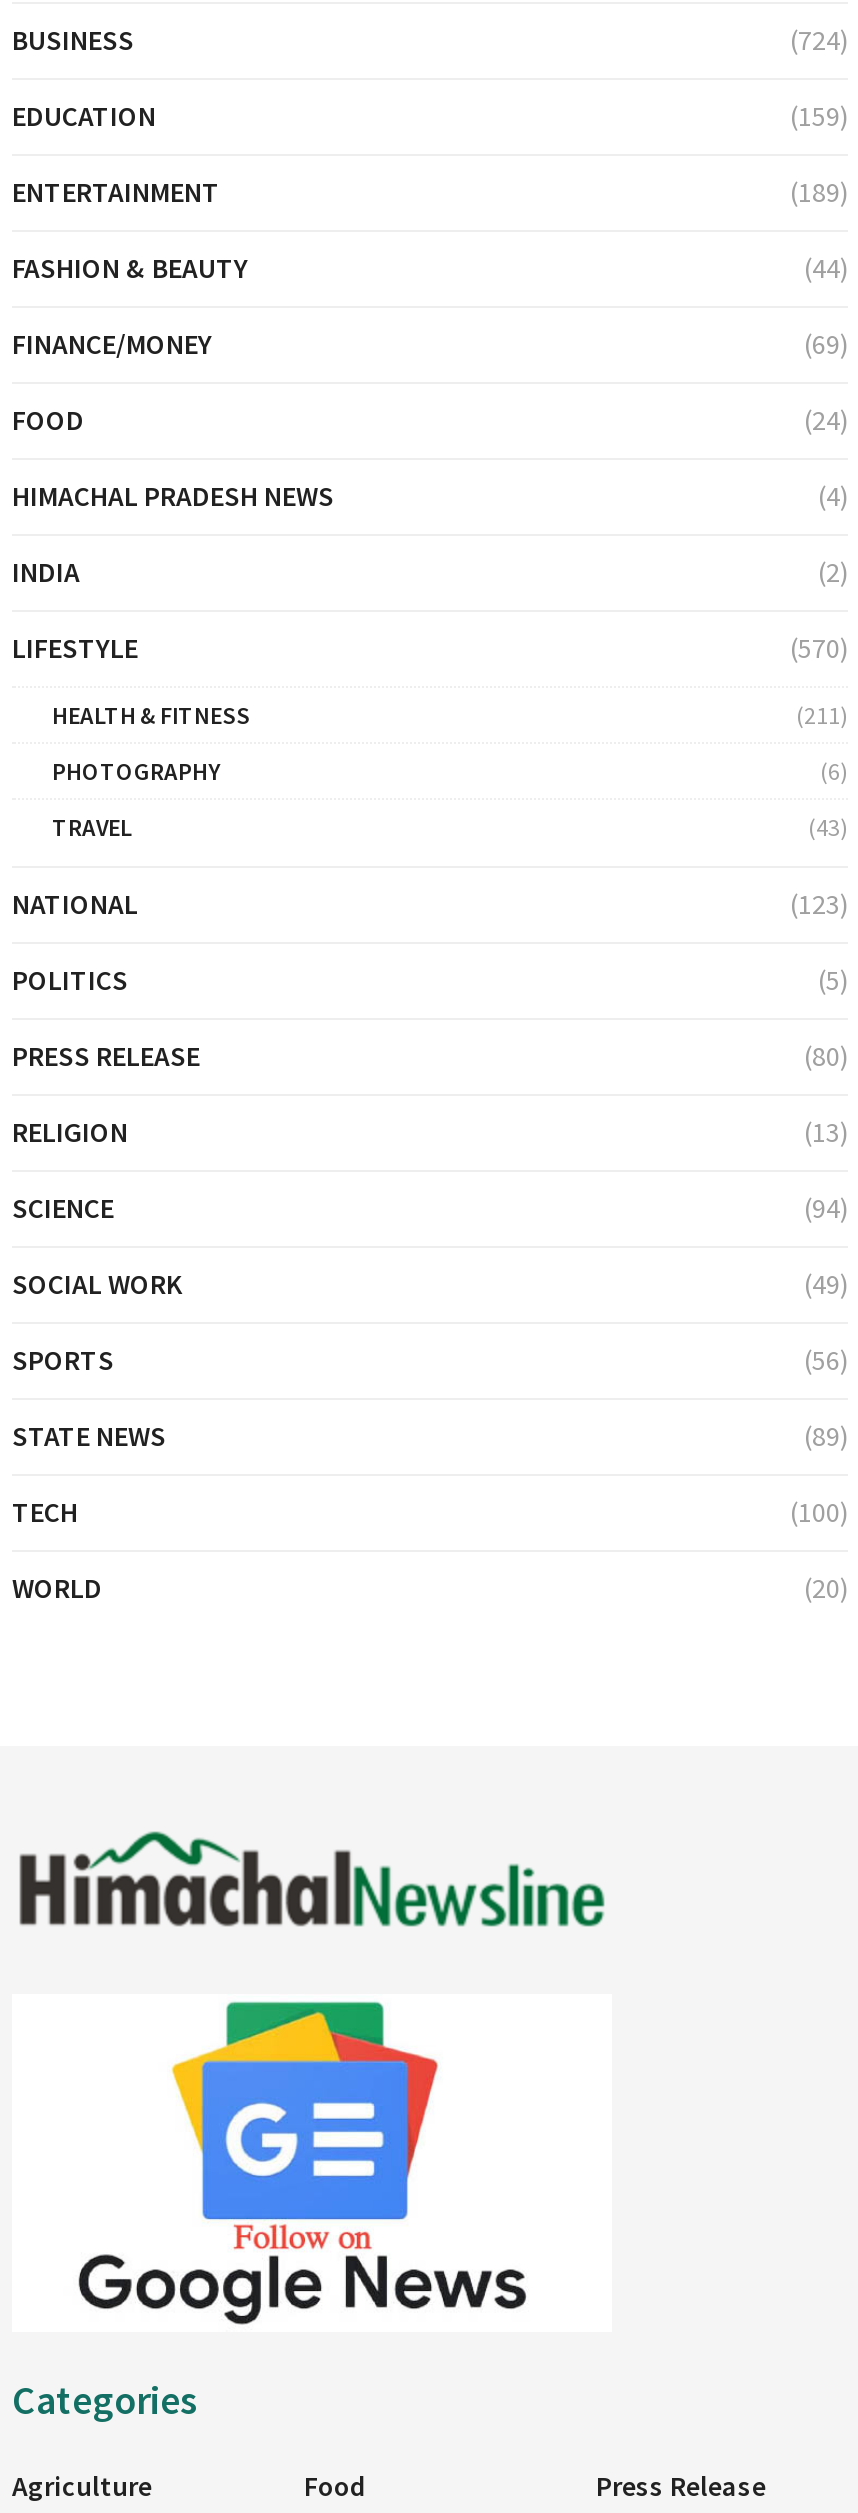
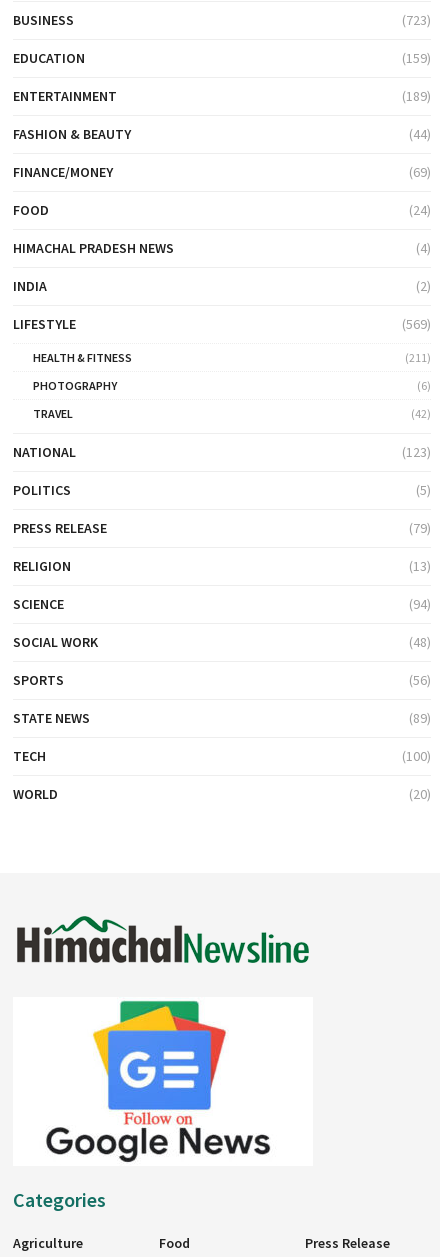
- (724)
+ (723)

- (570)
+ (569)

- (43)
+ (42)

- (80)
+ (79)

- (49)
+ (48)
